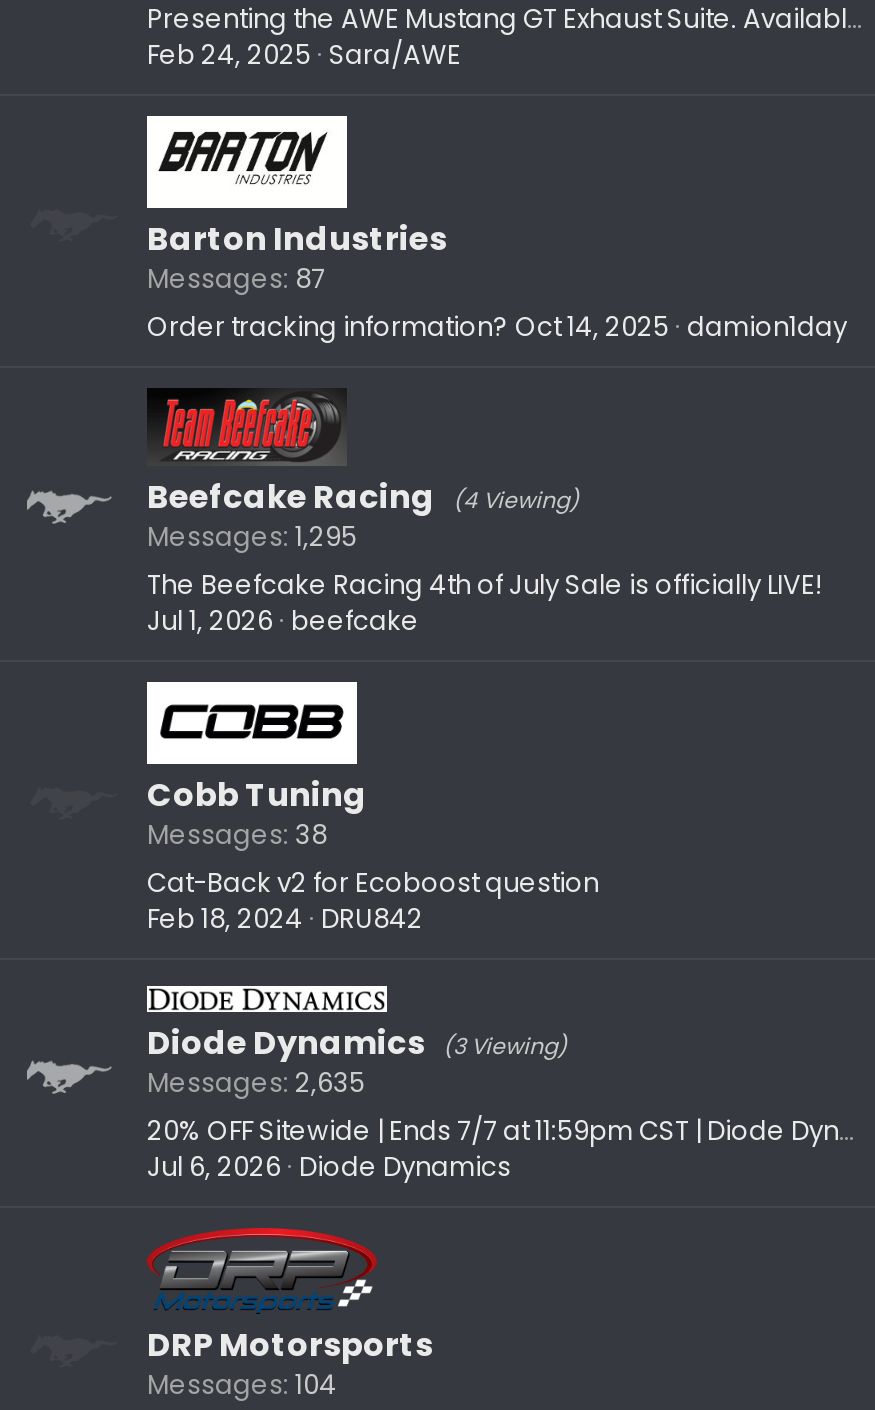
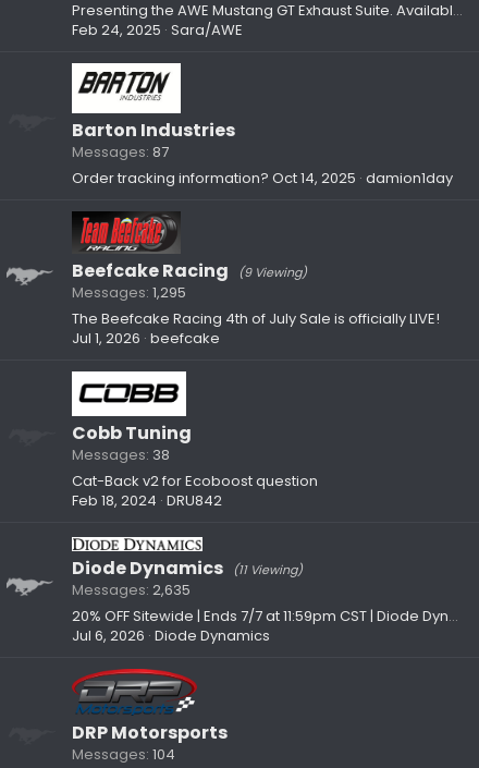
- Beefcake Racing (4 Viewing)
+ Beefcake Racing (9 Viewing)

- Diode Dynamics (3 Viewing)
+ Diode Dynamics (11 Viewing)
